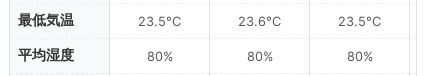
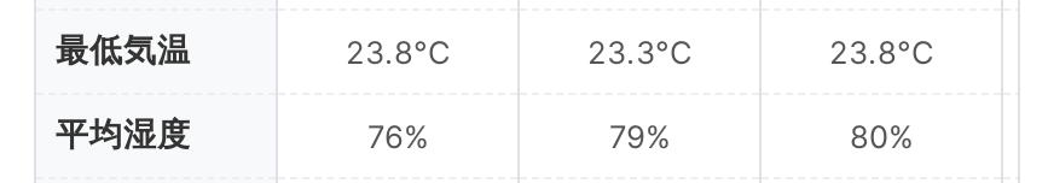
- 23.5°C
+ 23.8°C

- 23.6°C
+ 23.3°C

- 23.5°C
+ 23.8°C

- 80%
+ 76%

- 80%
+ 79%
